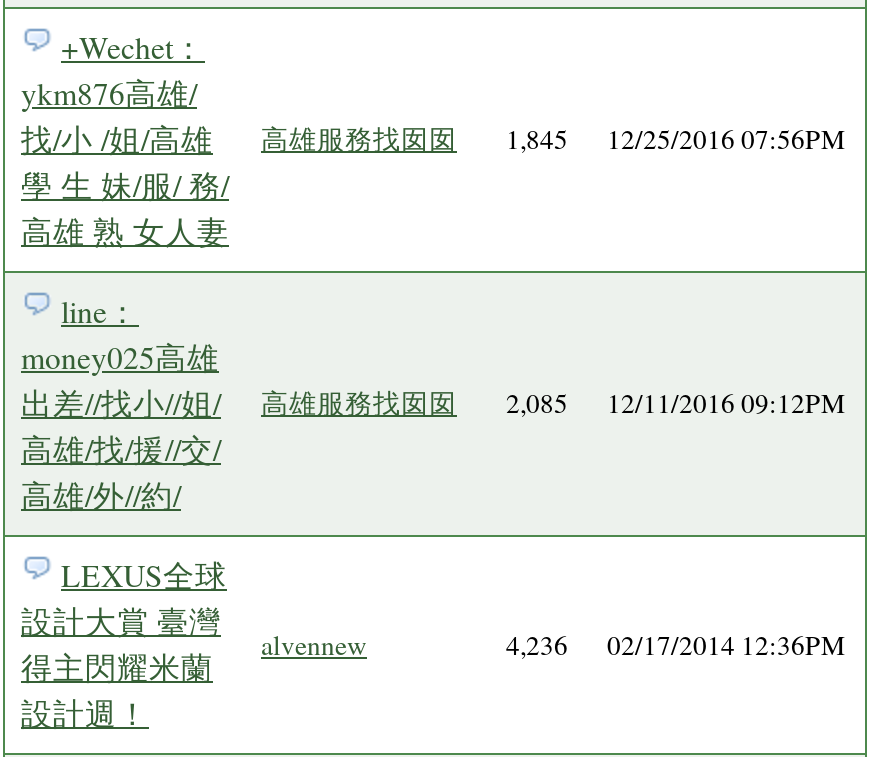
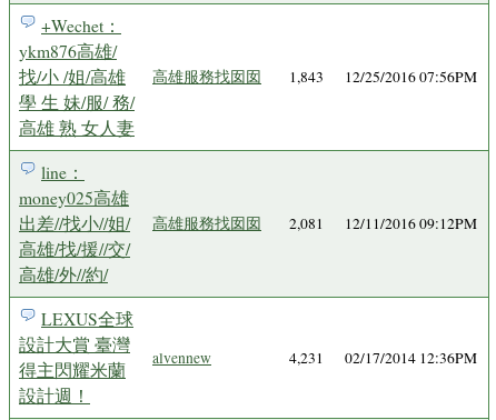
- 找/小 /姐/高雄 高雄服務找囡囡 1,845 12/25/2016 07:56PM
+ 找/小 /姐/高雄 高雄服務找囡囡 1,843 12/25/2016 07:56PM

- 出差//找小//姐/ 高雄服務找囡囡 2,085 12/11/2016 09:12PM
+ 出差//找小//姐/ 高雄服務找囡囡 2,081 12/11/2016 09:12PM

- 4,236 02/17/2014 12:36PM
+ 4,231 02/17/2014 12:36PM
